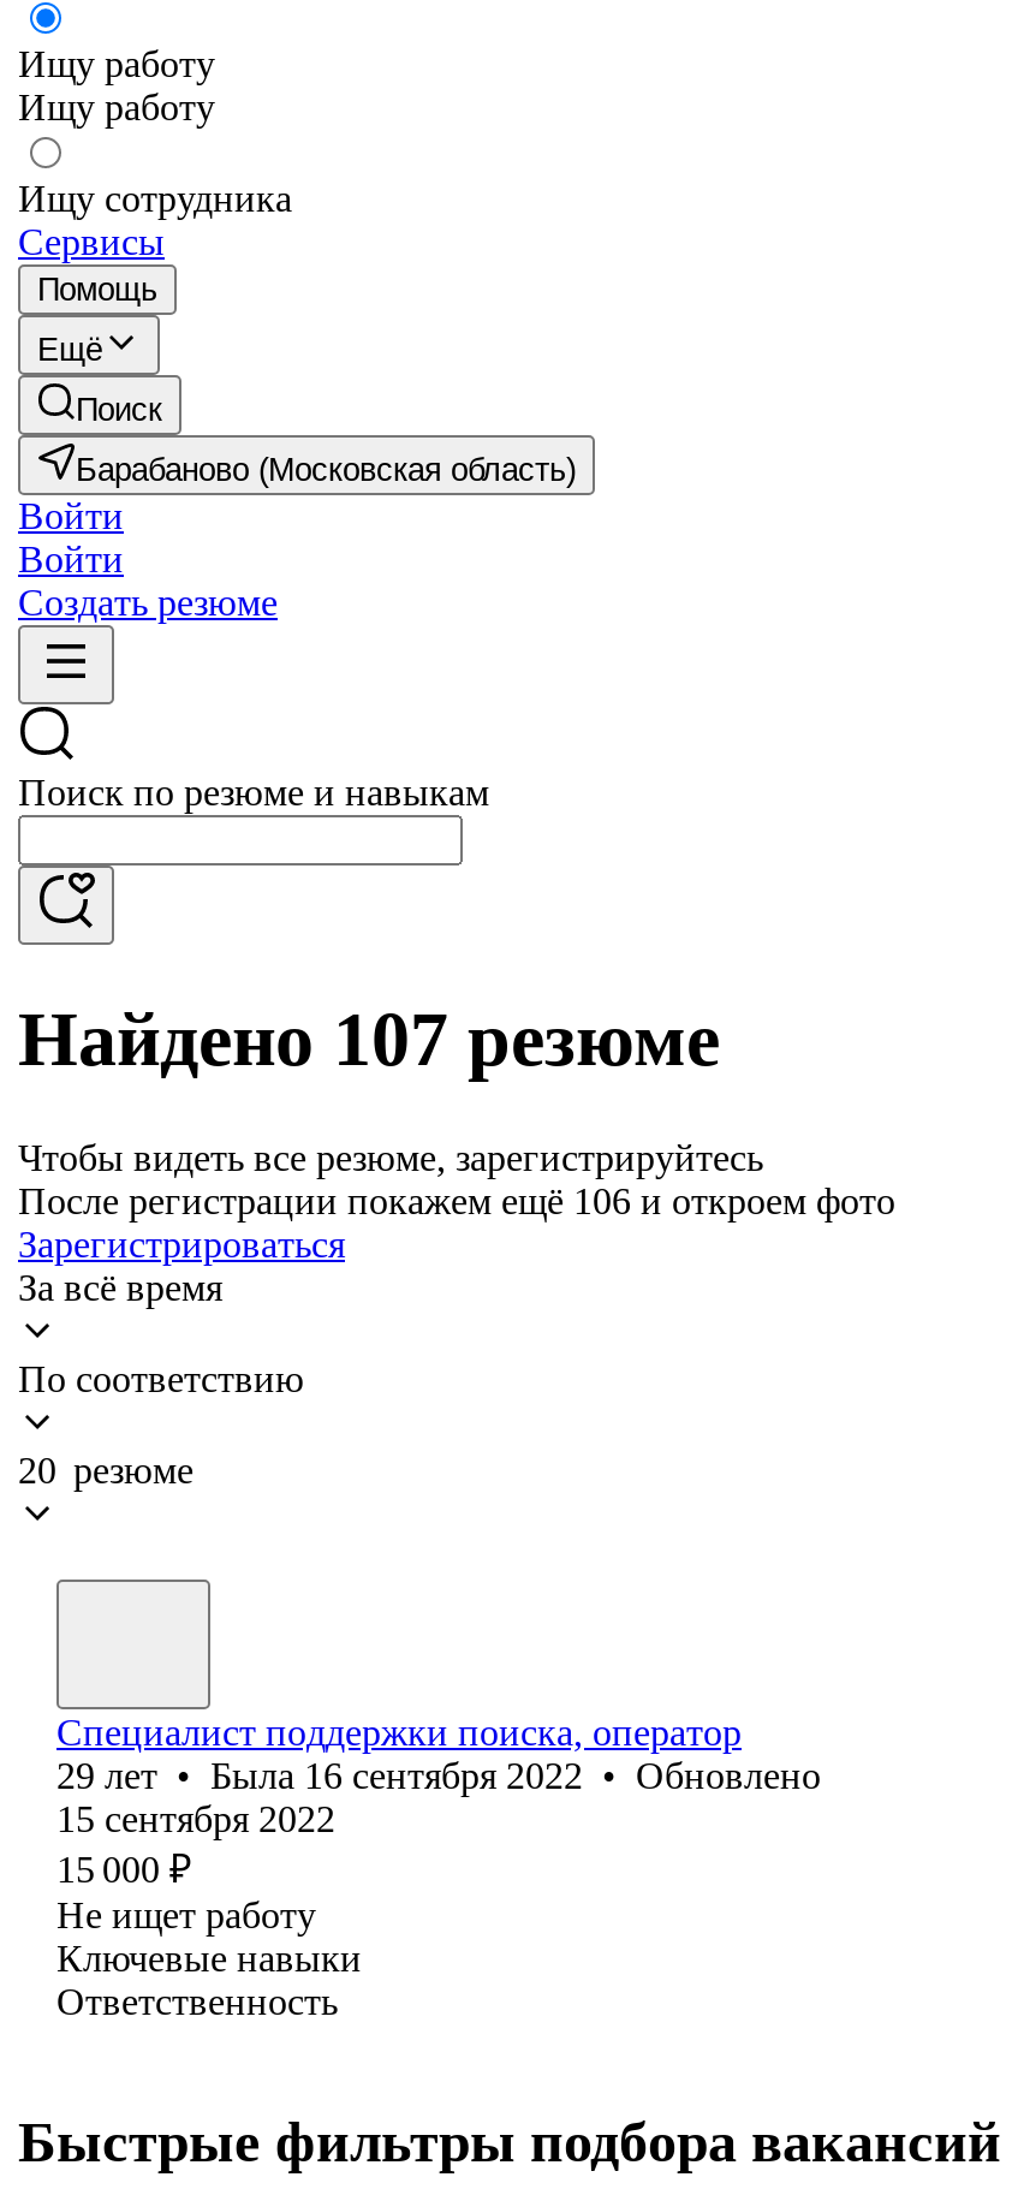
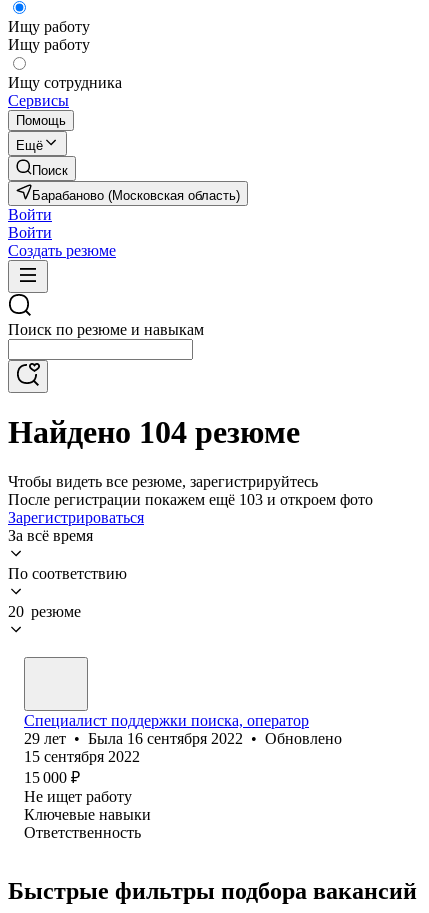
- Найдено 107 резюме
+ Найдено 104 резюме

- После регистрации покажем ещё 106 и откроем фото
+ После регистрации покажем ещё 103 и откроем фото
